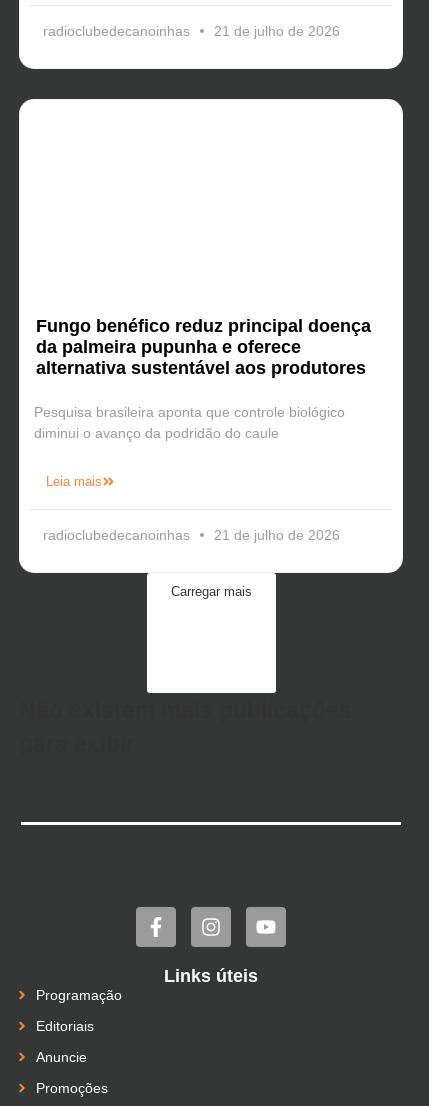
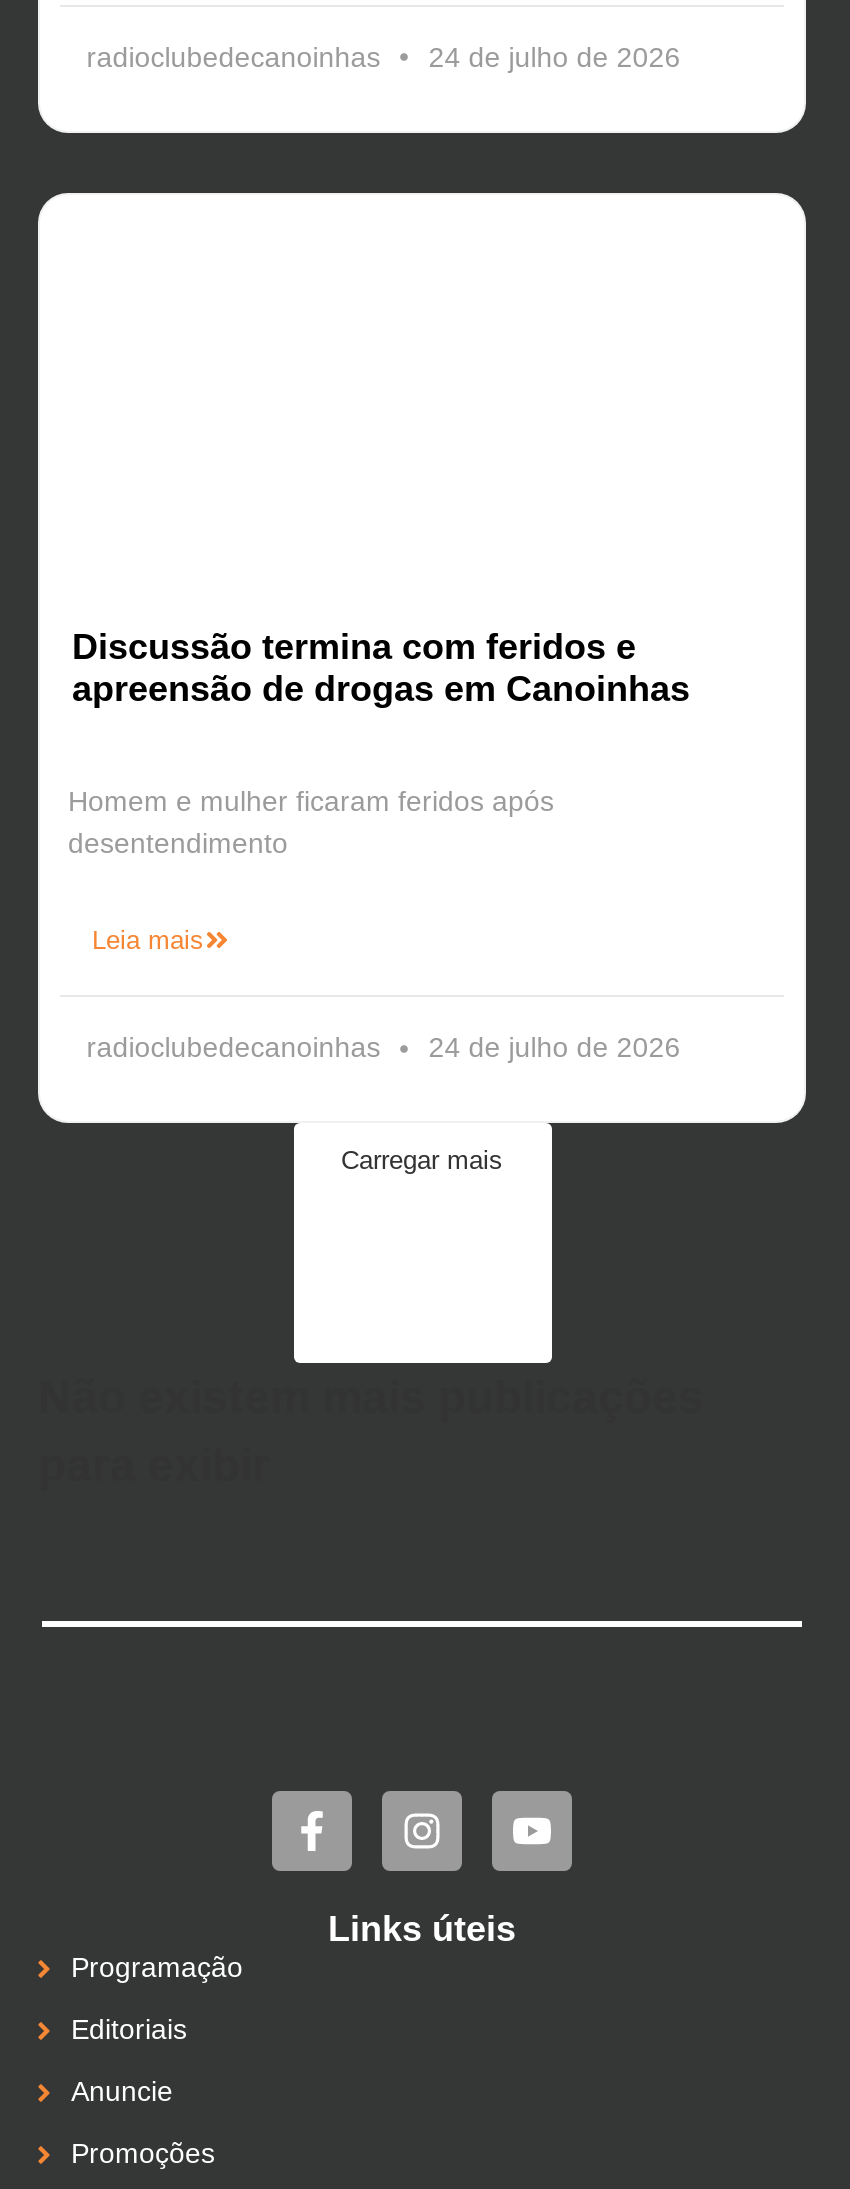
- radioclubedecanoinhas 21 de julho de 2026
+ radioclubedecanoinhas 24 de julho de 2026

- Fungo benéfico reduz principal doença
- da palmeira pupunha e oferece
- alternativa sustentável aos produtores
+ Discussão termina com feridos e
+ apreensão de drogas em Canoinhas

- Pesquisa brasileira aponta que controle biológico
- diminui o avanço da podridão do caule
+ Homem e mulher ficaram feridos após
+ desentendimento

- radioclubedecanoinhas 21 de julho de 2026
+ radioclubedecanoinhas 24 de julho de 2026
